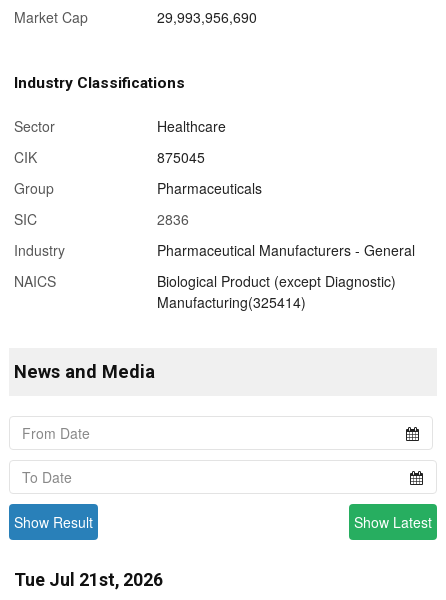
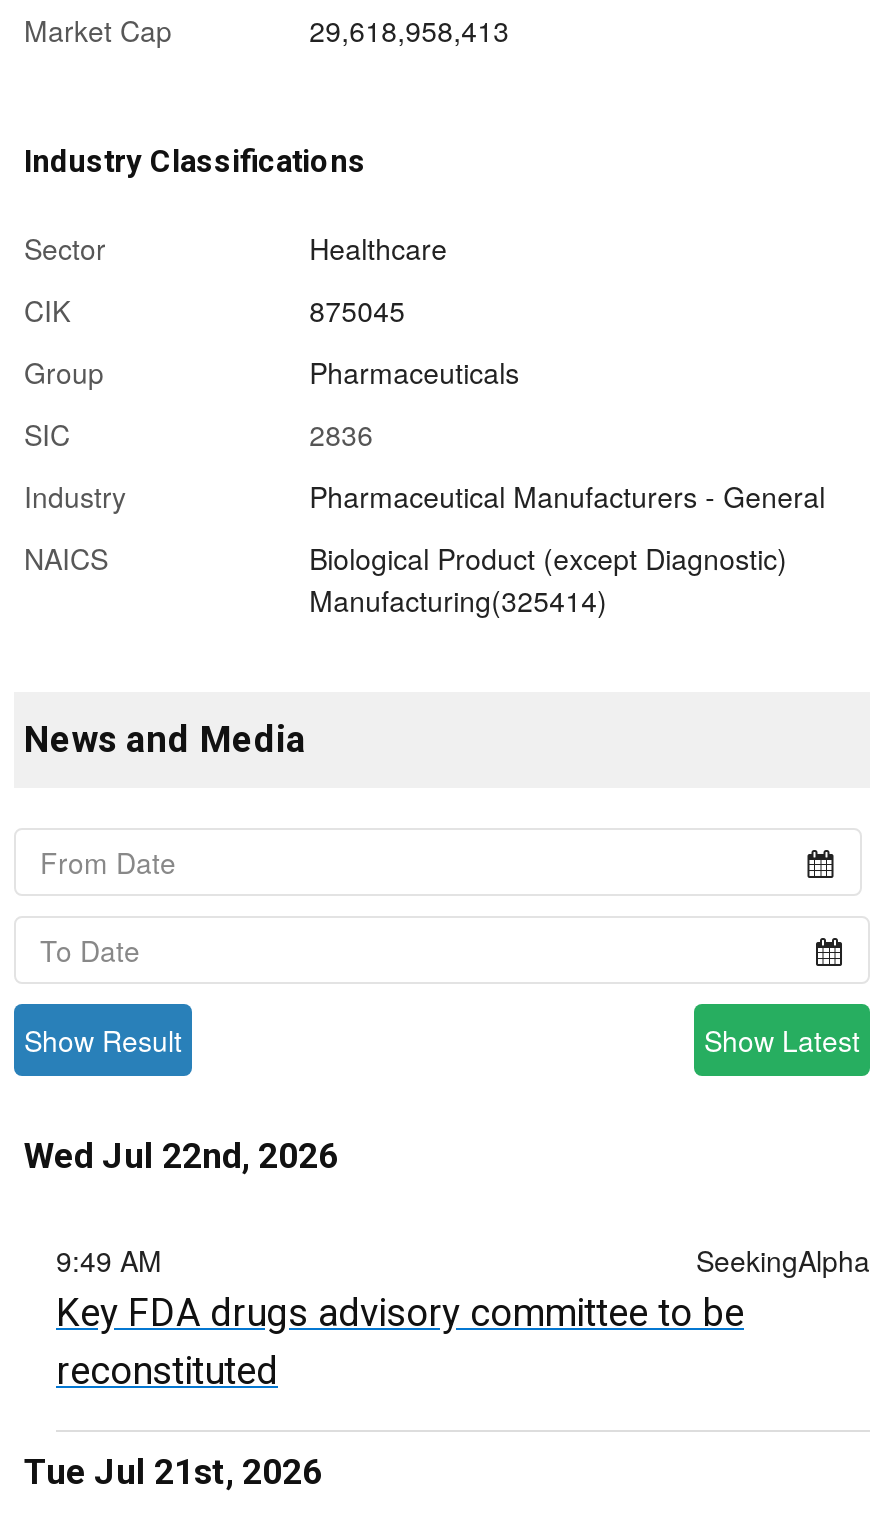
- 29,993,956,690
+ 29,618,958,413

+ Wed Jul 22nd, 2026
+ SeekingAlpha
+ 9:49 AM
+ Key FDA drugs advisory committee to be
+ reconstituted
